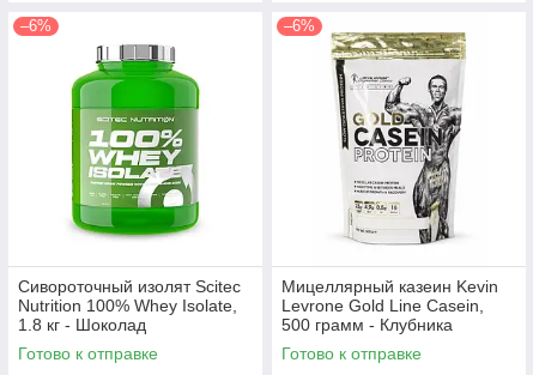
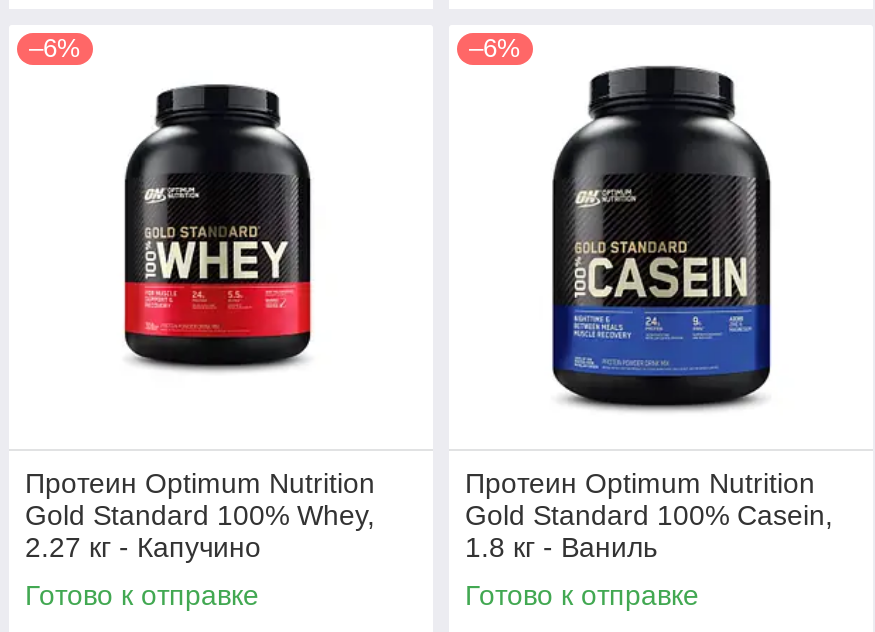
- [image]
- Мицеллярный казеин Kevin
- Levrone Gold Line Casein,
- 500 грамм - Клубника
+ [image]
+ Протеин Optimum Nutrition
+ Gold Standard 100% Casein,
+ 1.8 кг - Ваниль

- [image]
- Сивороточный изолят Scitec
- Nutrition 100% Whey Isolate,
- 1.8 кг - Шоколад
+ [image]
+ Протеин Optimum Nutrition
+ Gold Standard 100% Whey,
+ 2.27 кг - Капучино
